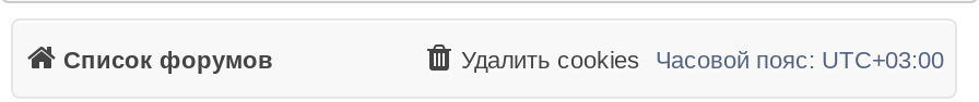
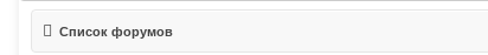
- Часовой пояс: UTC+03:00
- Удалить cookies
